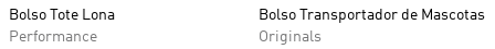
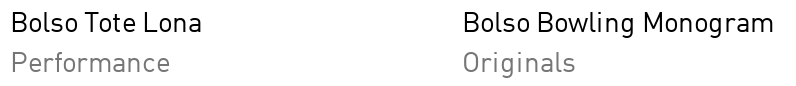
- Bolso Transportador de Mascotas
+ Bolso Bowling Monogram
